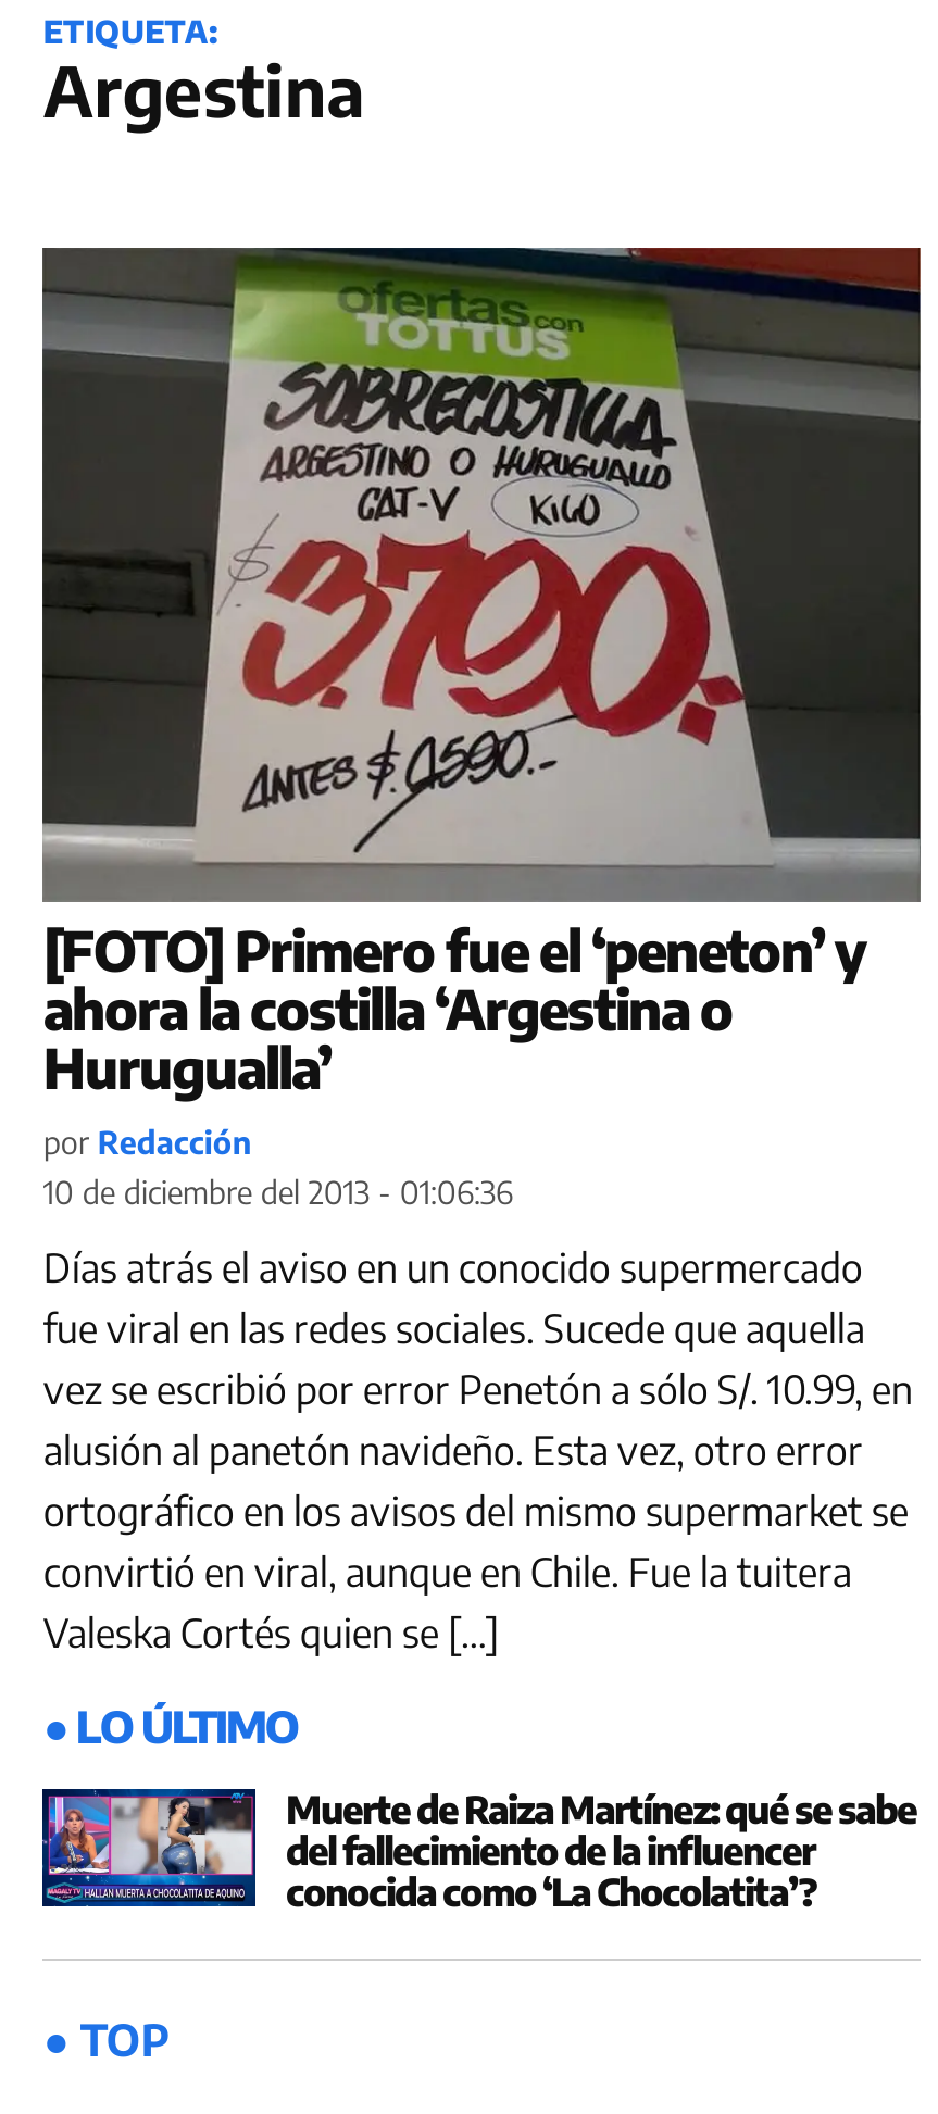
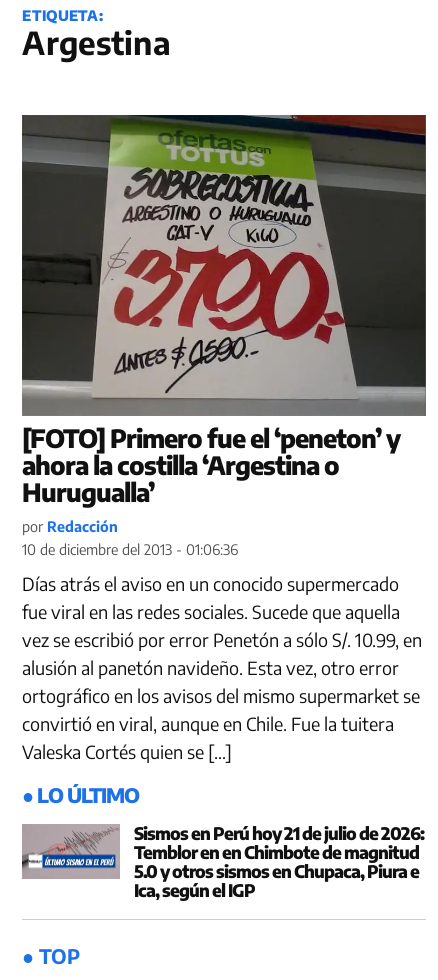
- [image]
- Muerte de Raiza Martínez: qué se sabe
- del fallecimiento de la influencer
- conocida como ‘La Chocolatita’?
+ [image]
+ Sismos en Perú hoy 21 de julio de 2026:
+ Temblor en en Chimbote de magnitud
+ 5.0 y otros sismos en Chupaca, Piura e
+ Ica, según el IGP
